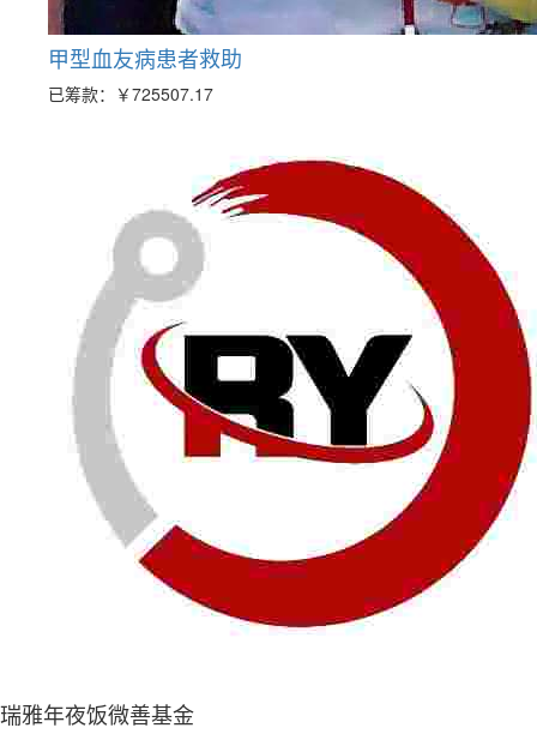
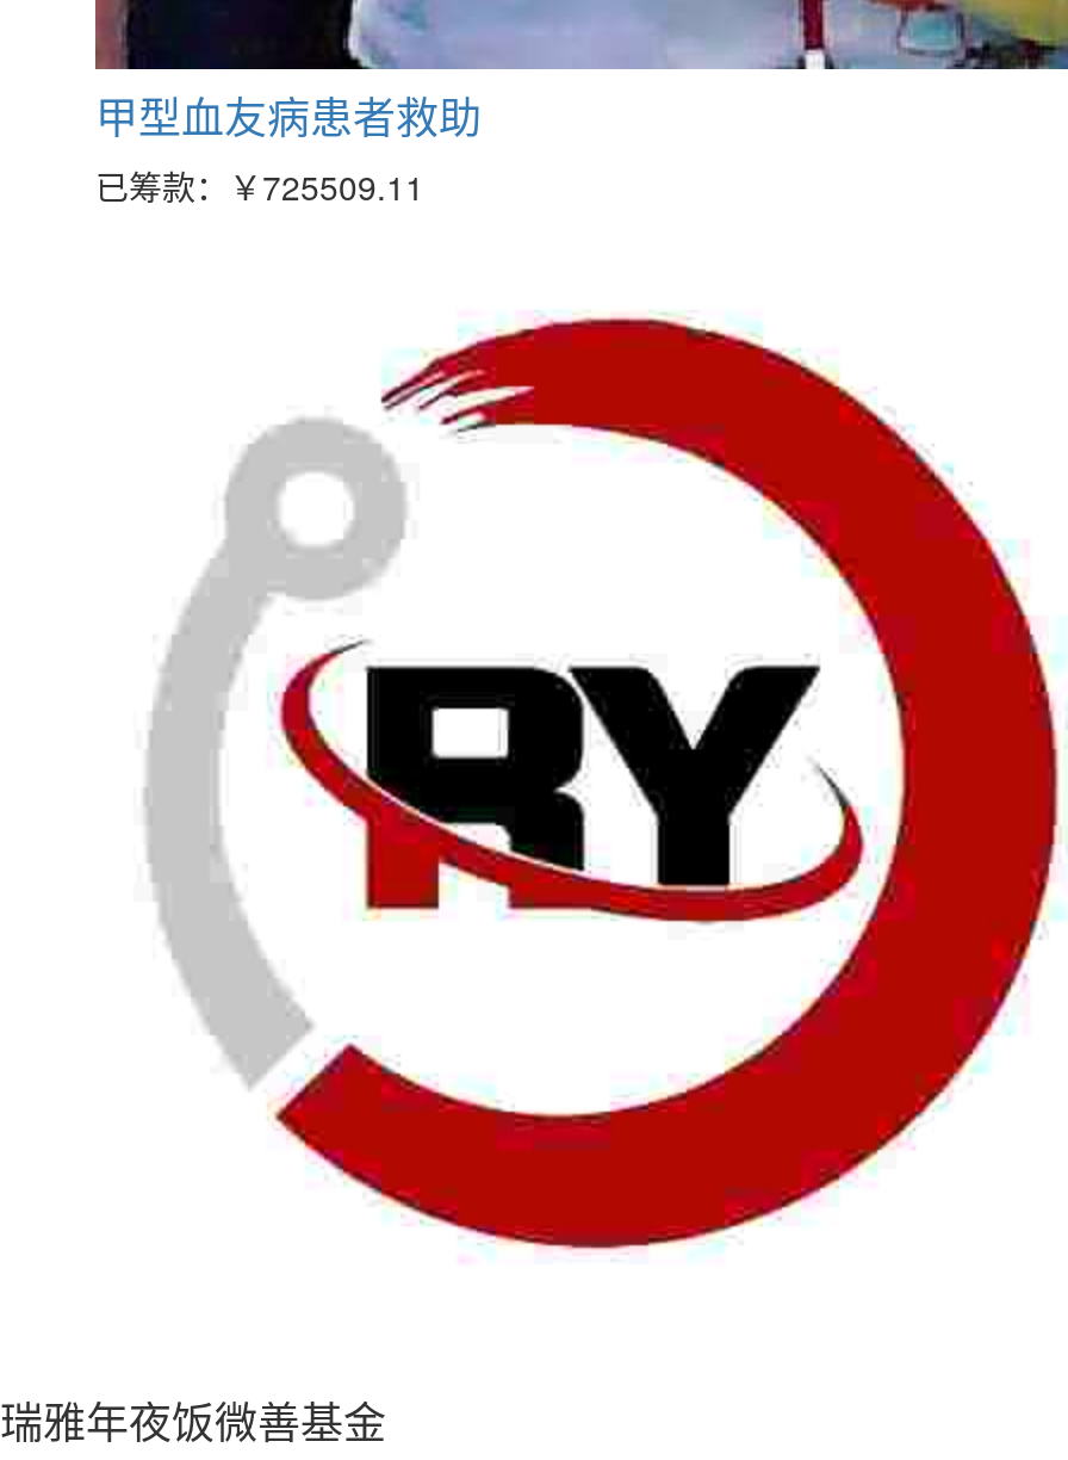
- 已筹款：￥725507.17
+ 已筹款：￥725509.11
